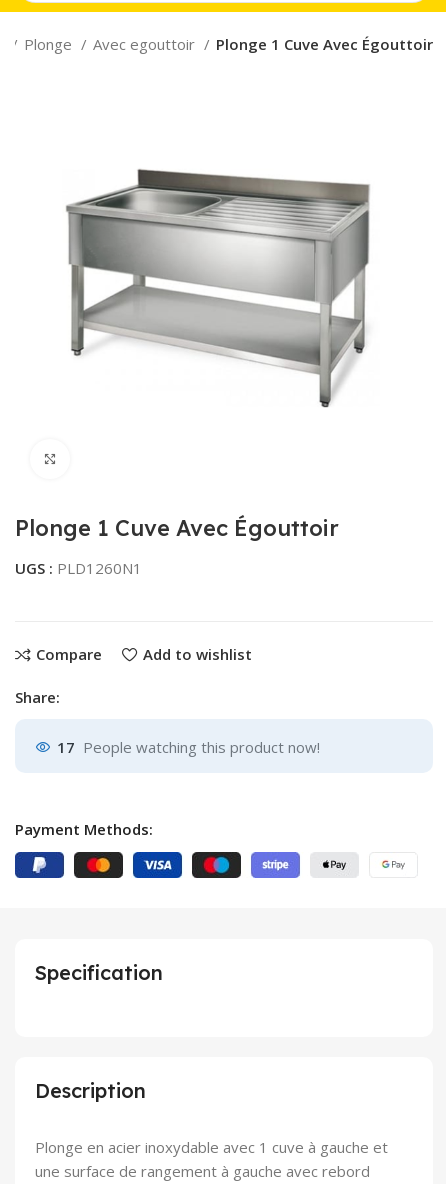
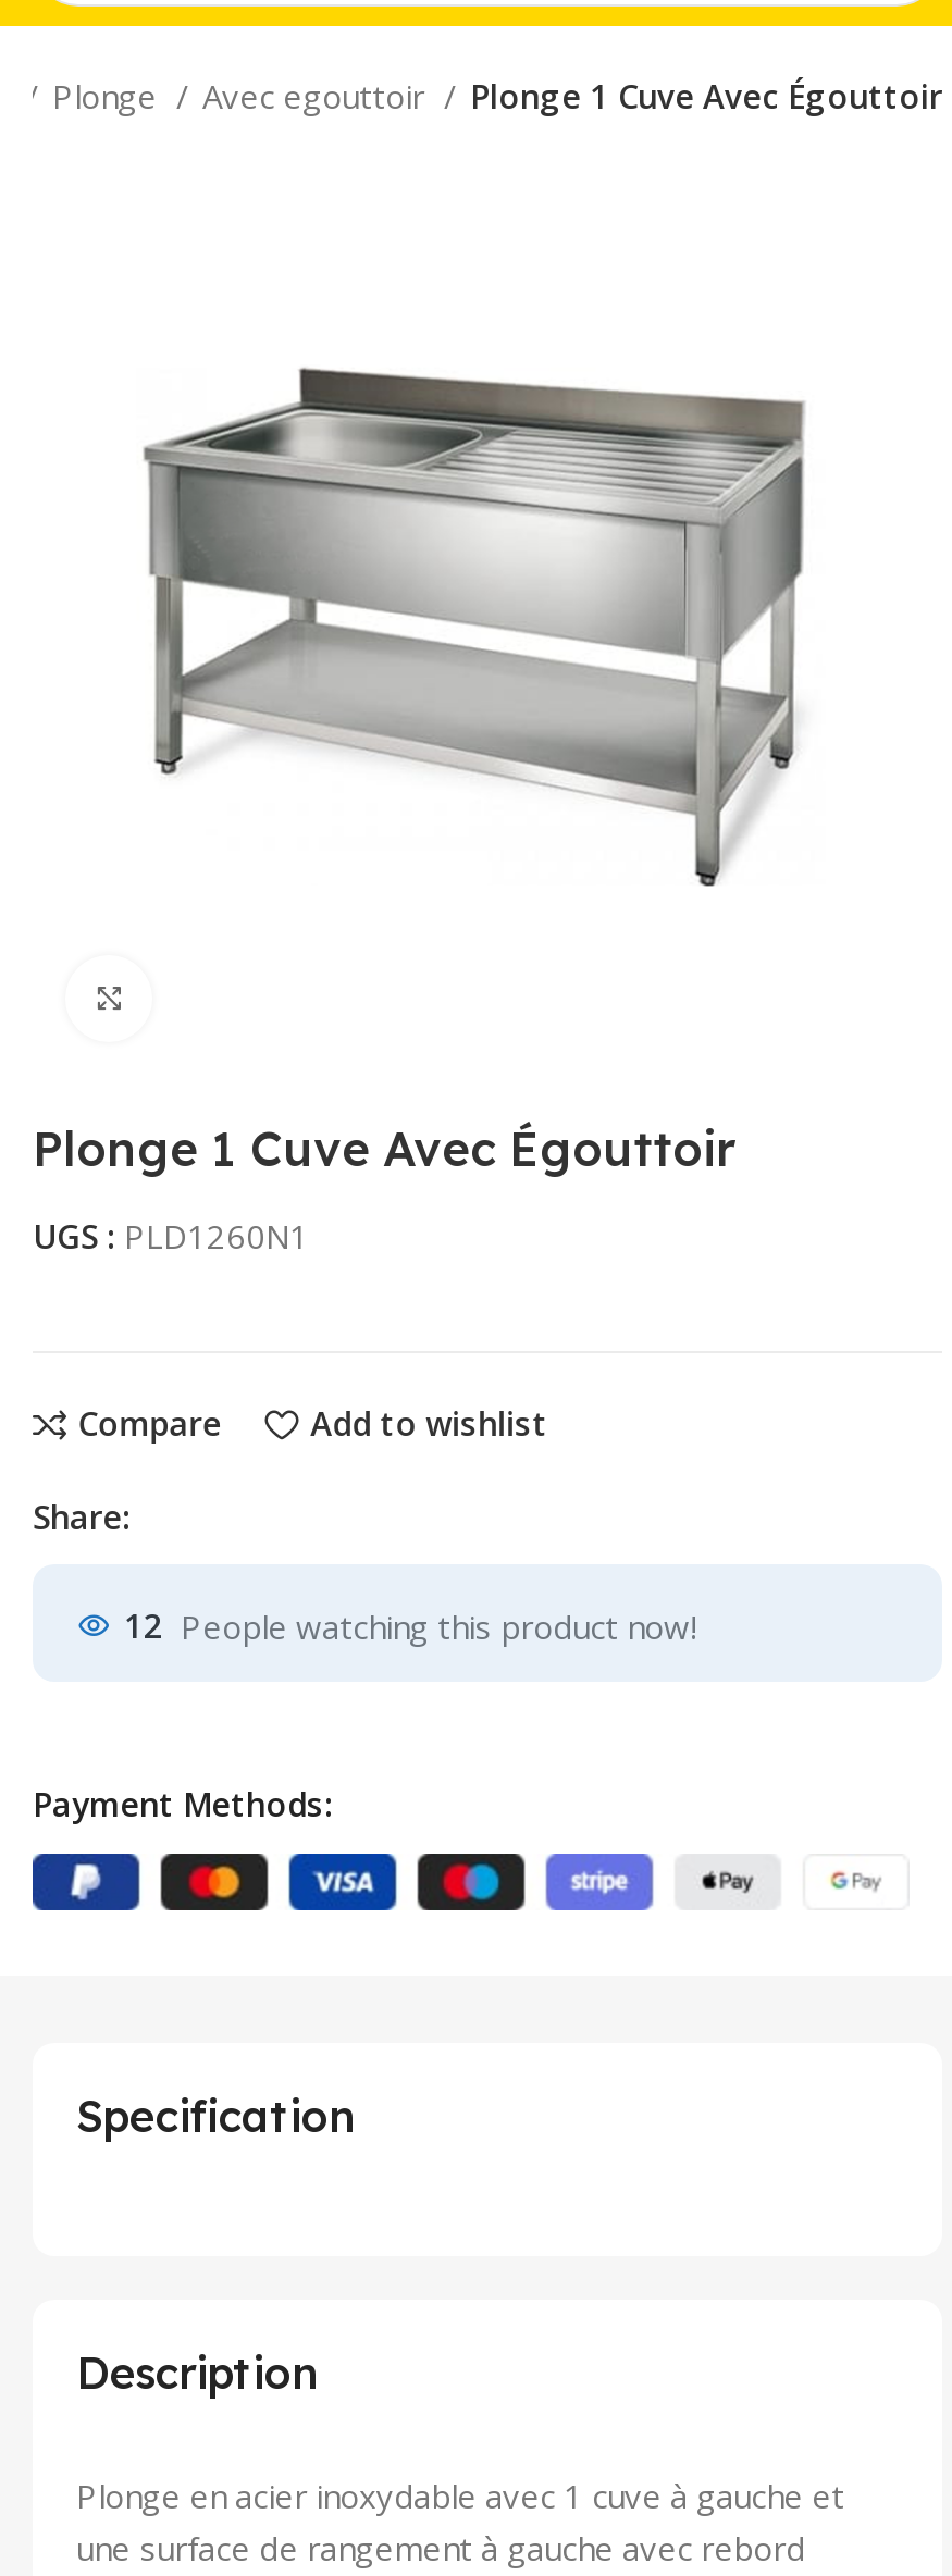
- 17 People watching this product now!
+ 12 People watching this product now!
